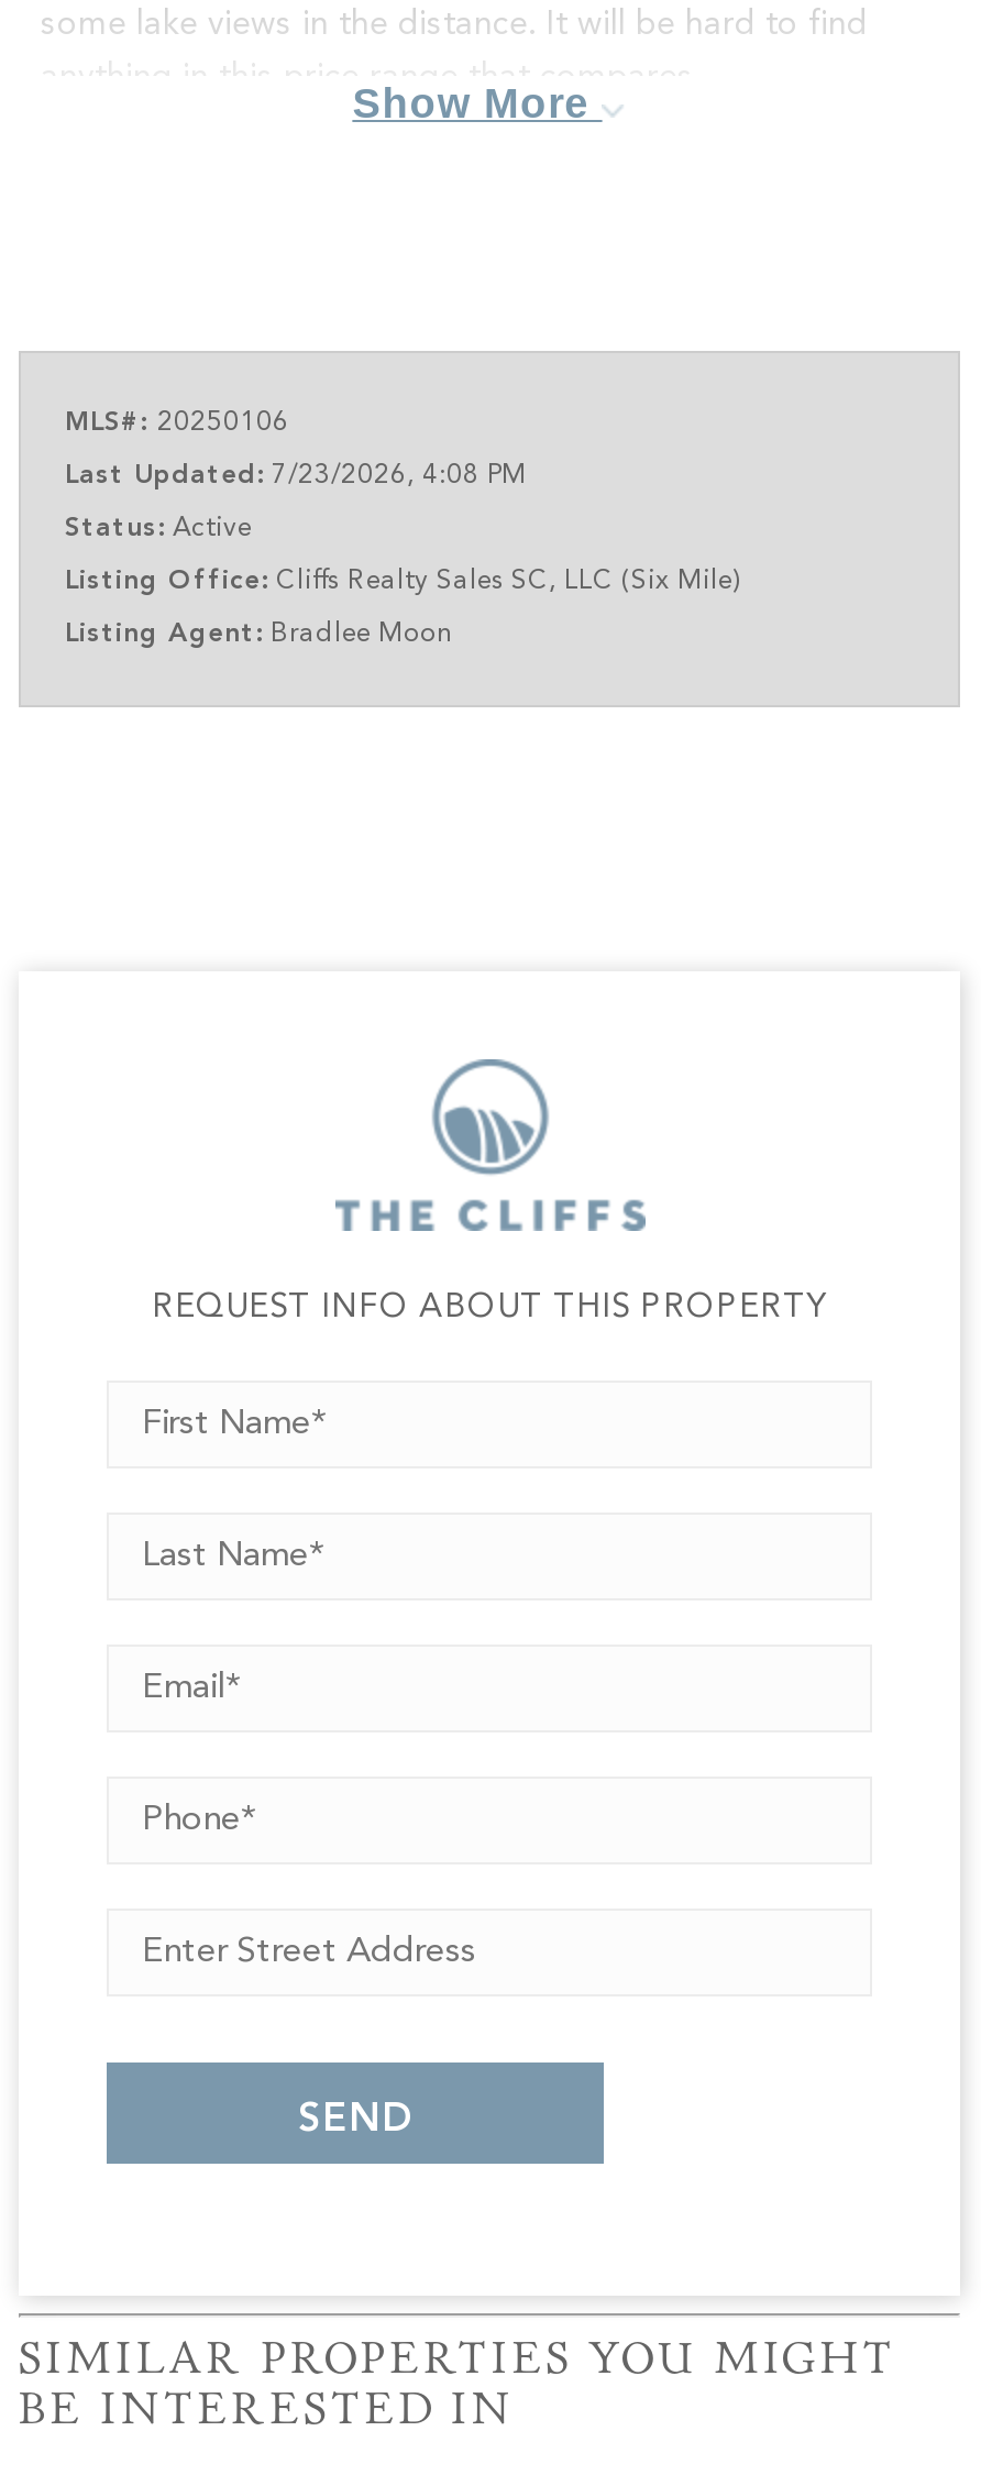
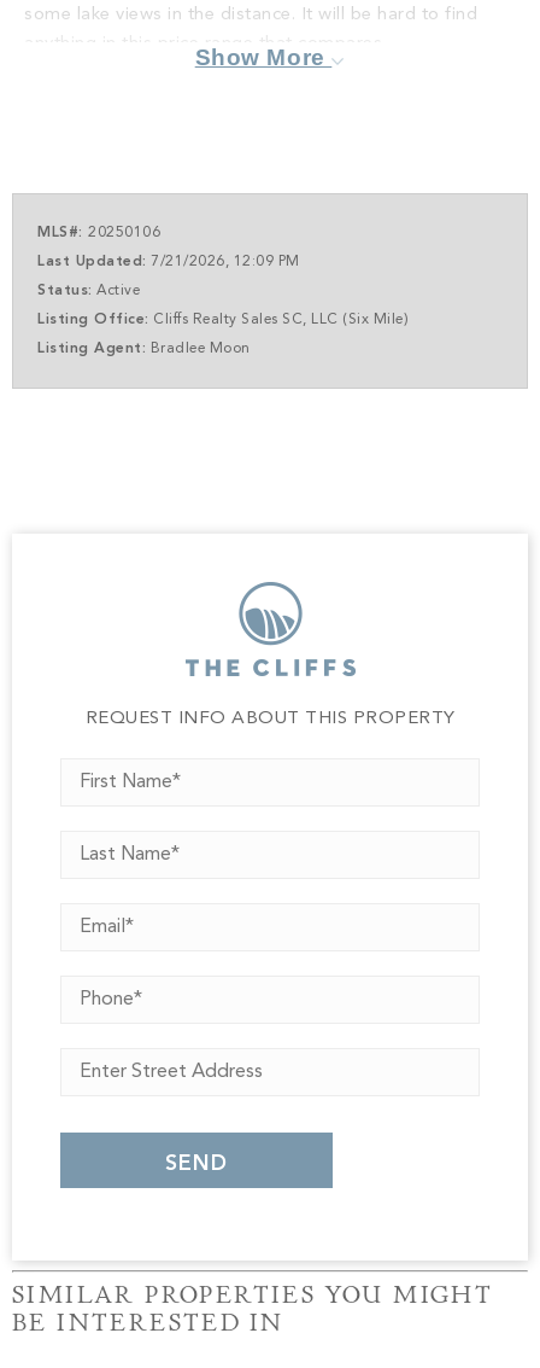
- Last Updated: 7/23/2026, 4:08 PM
+ Last Updated: 7/21/2026, 12:09 PM
